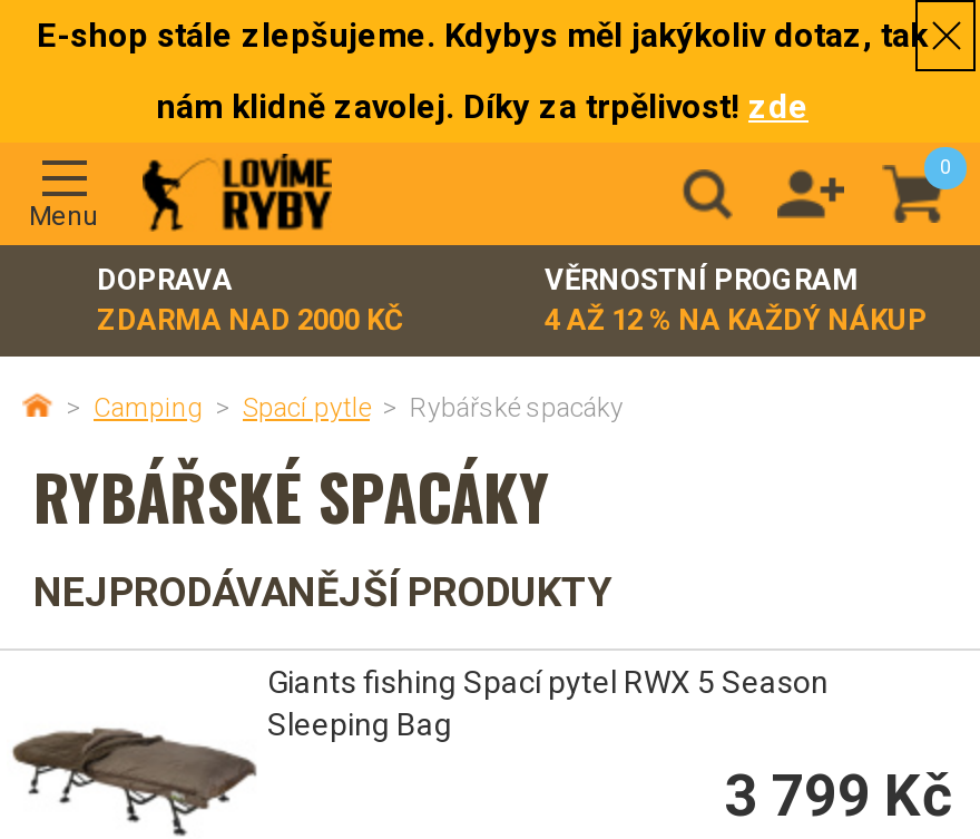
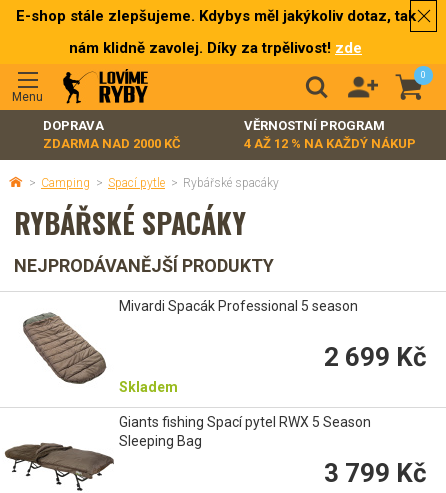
+ [image]
+ Mivardi Spacák Professional 5 season
+ 2 699 Kč
+ Skladem
